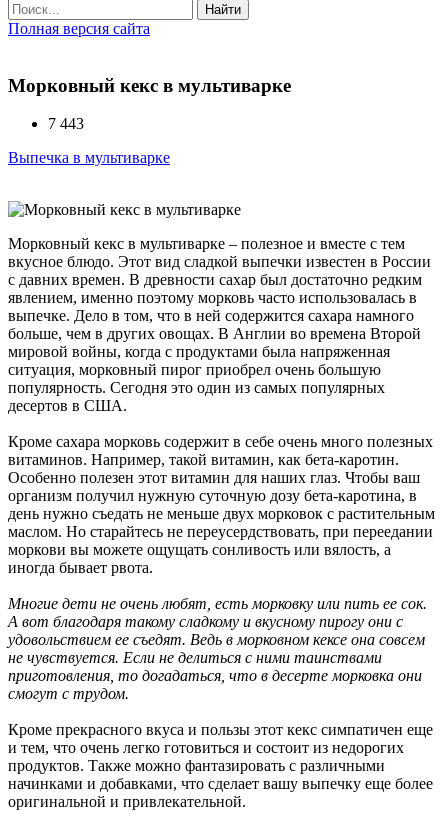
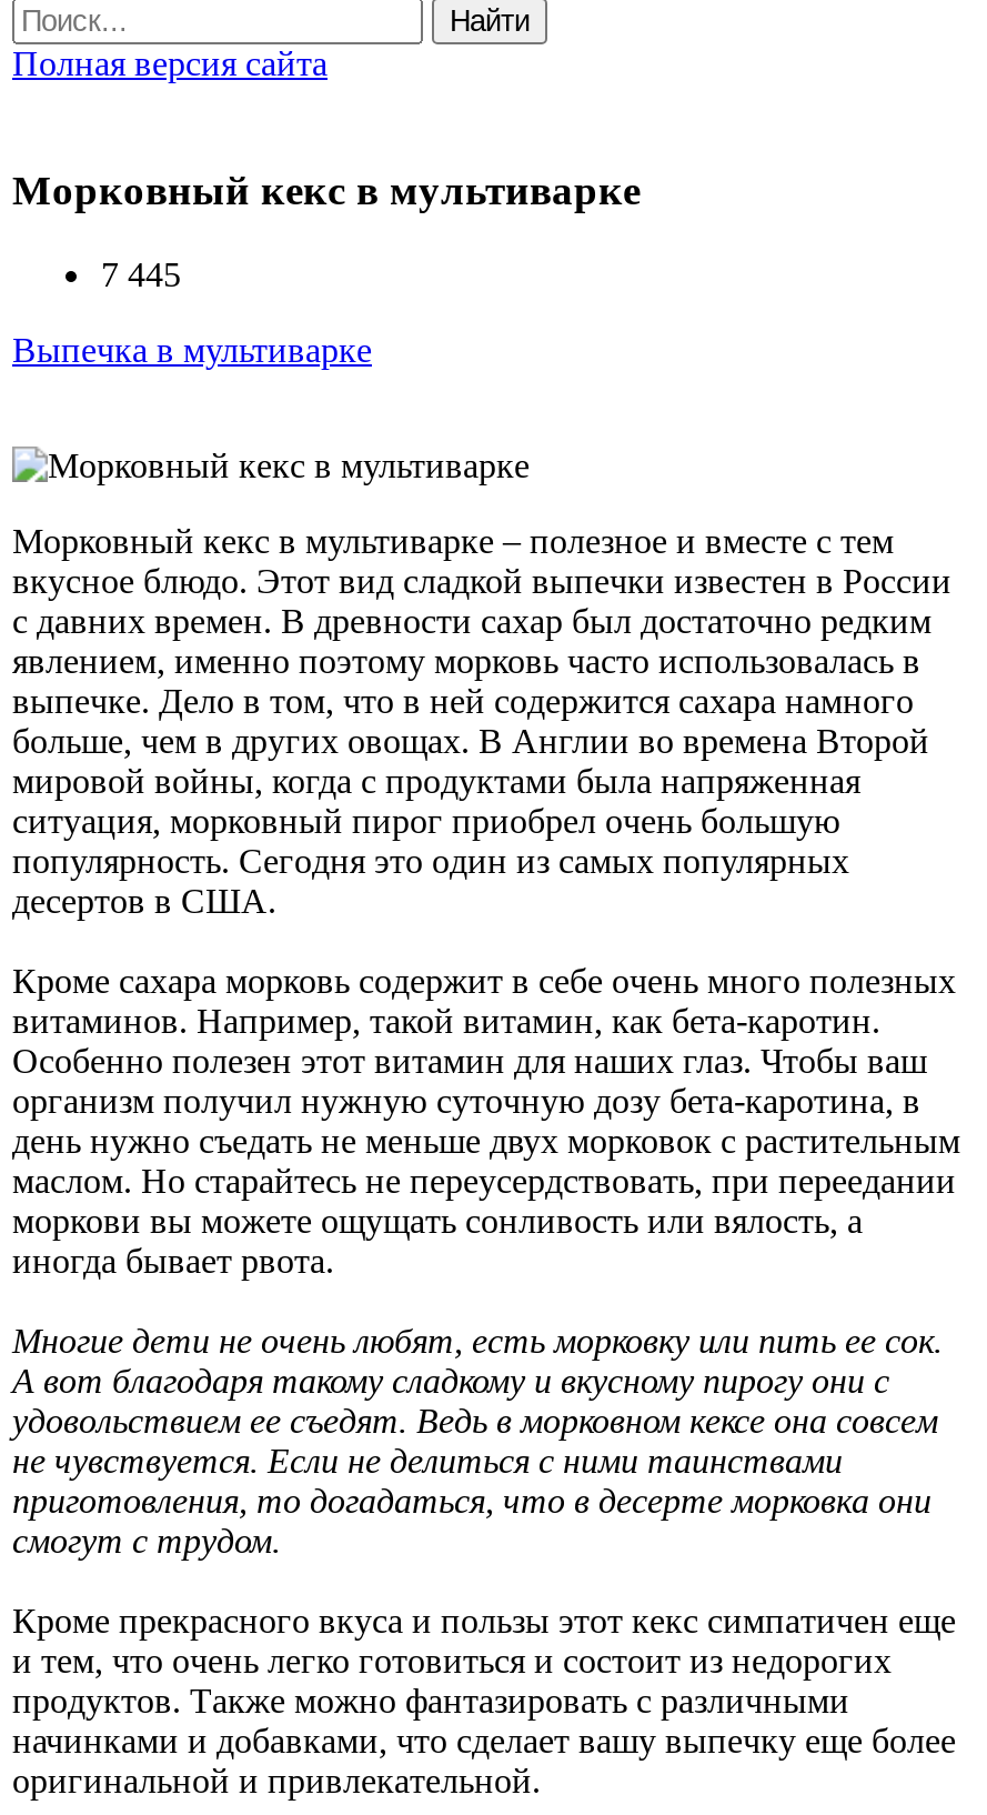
- 7 443
+ 7 445
